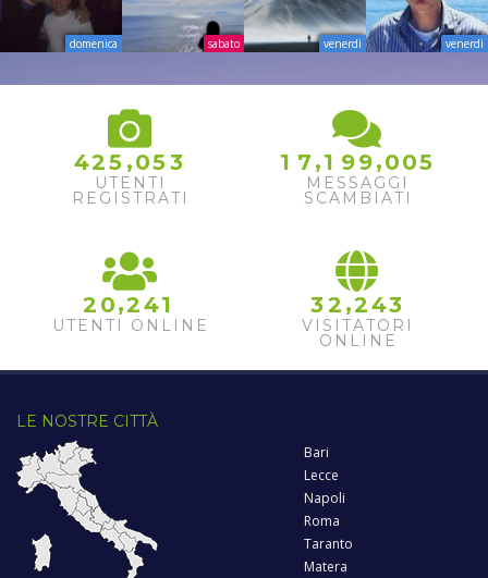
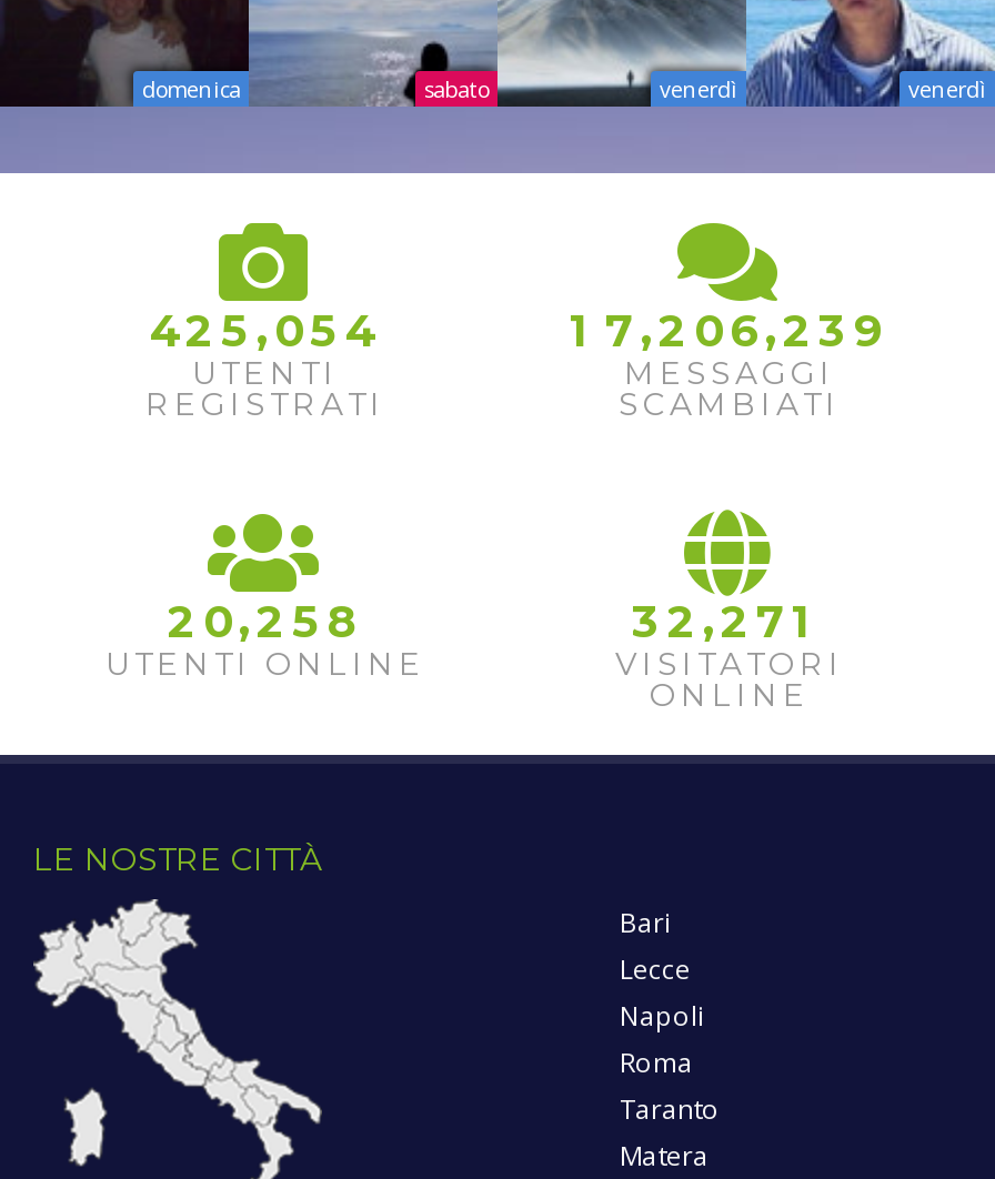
- 42 5 ,05 3
+ 42 5 ,05 4

- 1 7,1 9 9,00 5
+ 1 7,2 06,2 3 9

- 2 0,241
+ 2 0,25 8

- 3 2,2 4 3
+ 3 2,2 7 1
